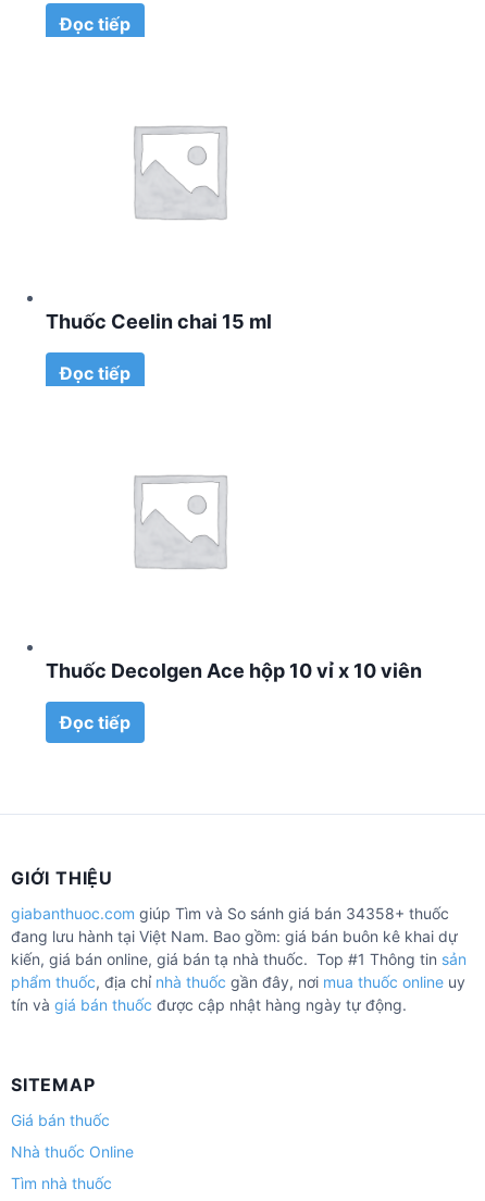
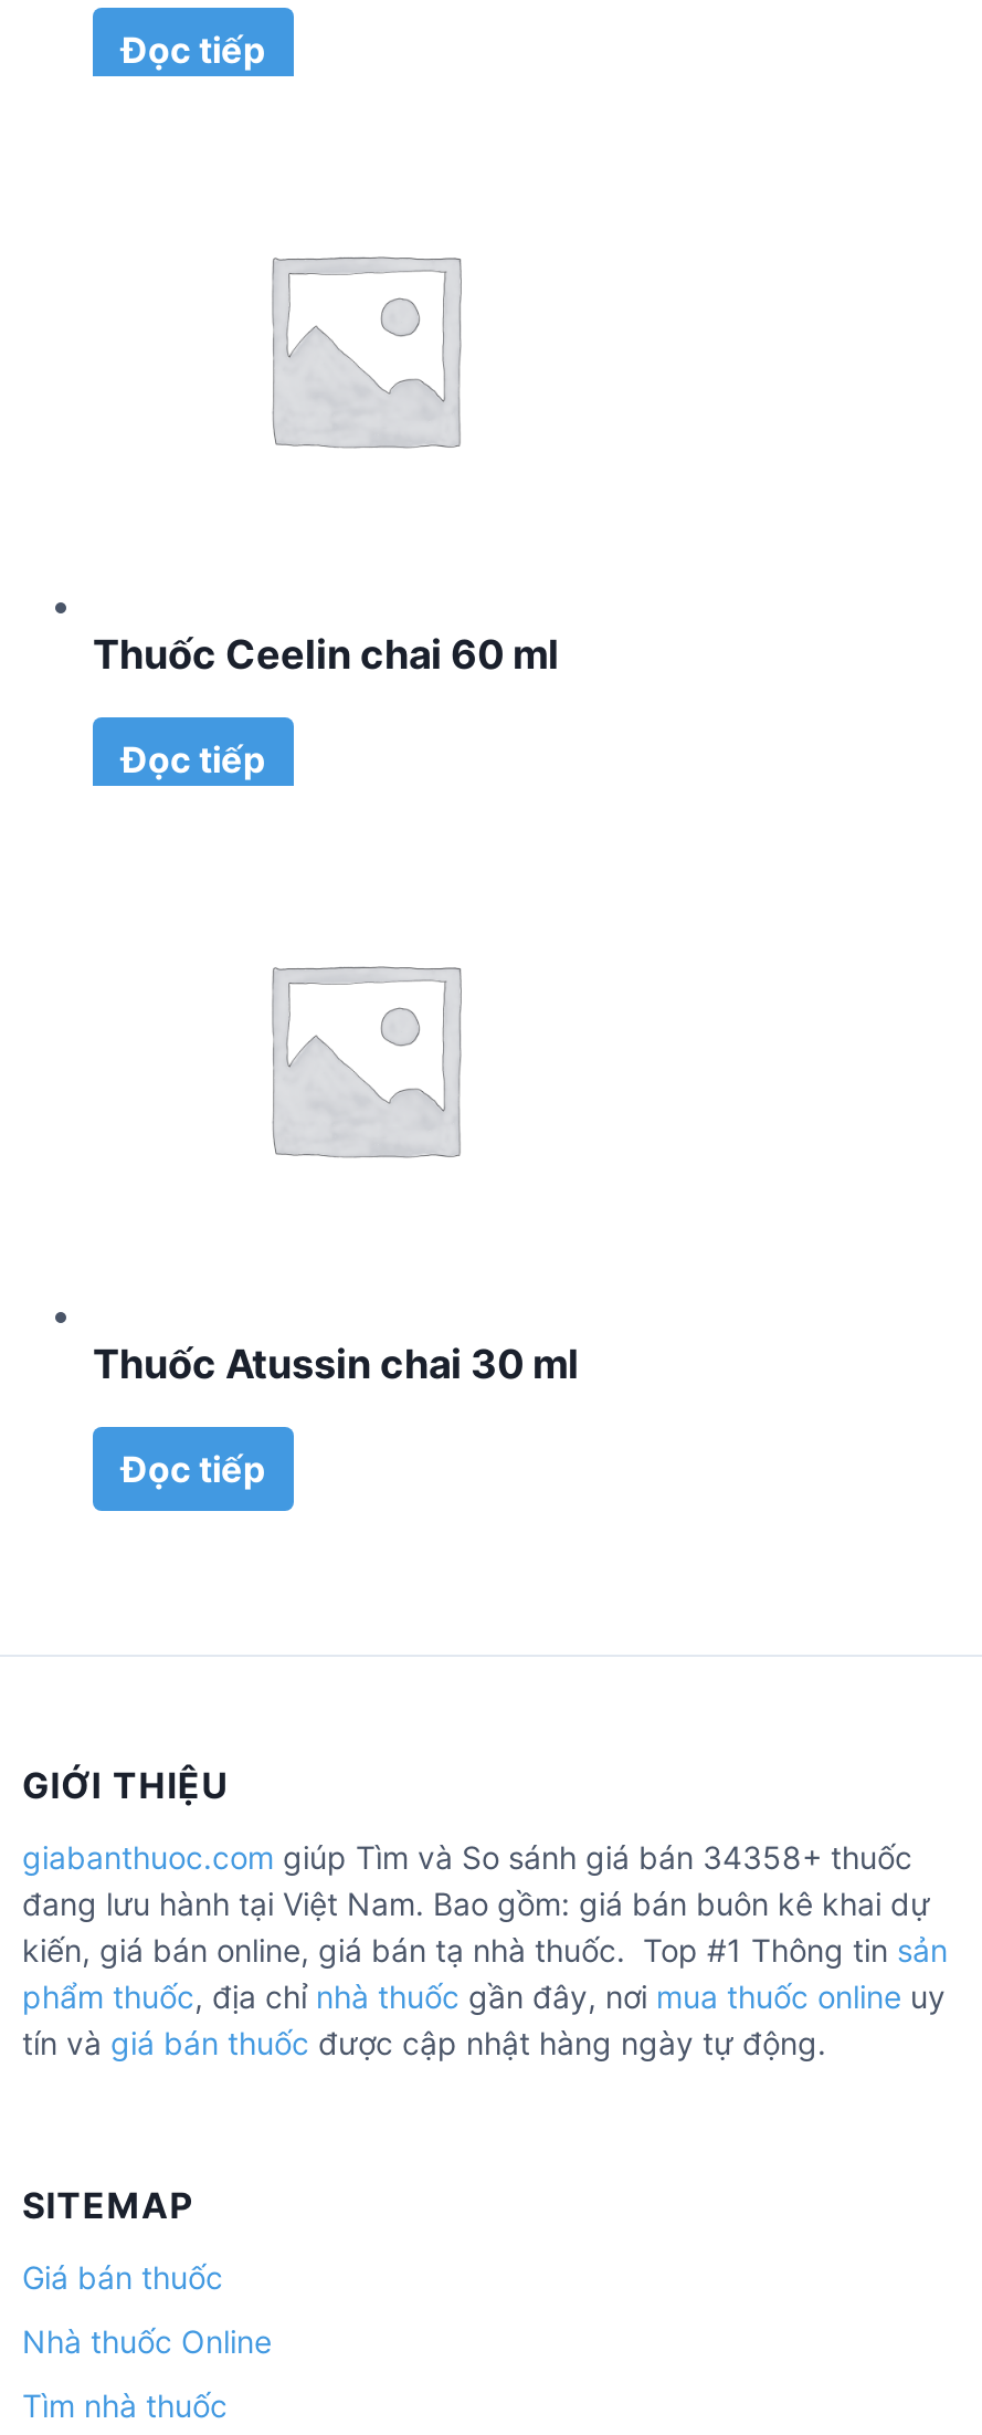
- Thuốc Ceelin chai 15 ml
+ Thuốc Ceelin chai 60 ml

- Thuốc Decolgen Ace hộp 10 vỉ x 10 viên
+ Thuốc Atussin chai 30 ml
